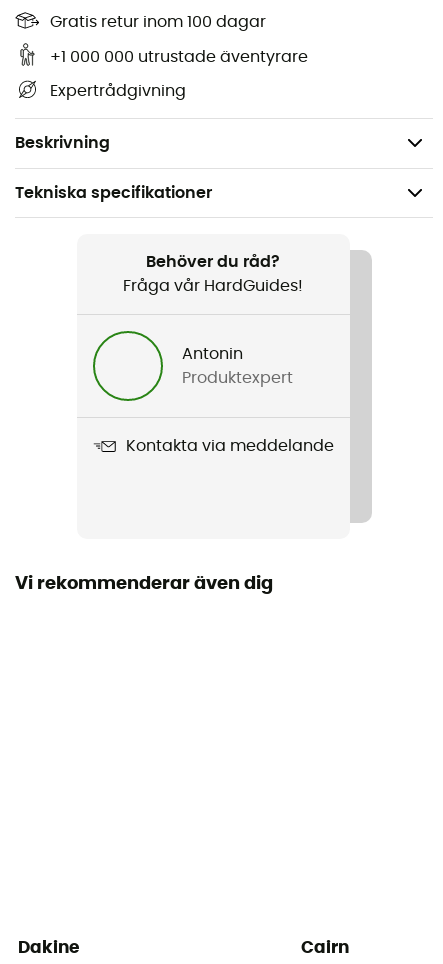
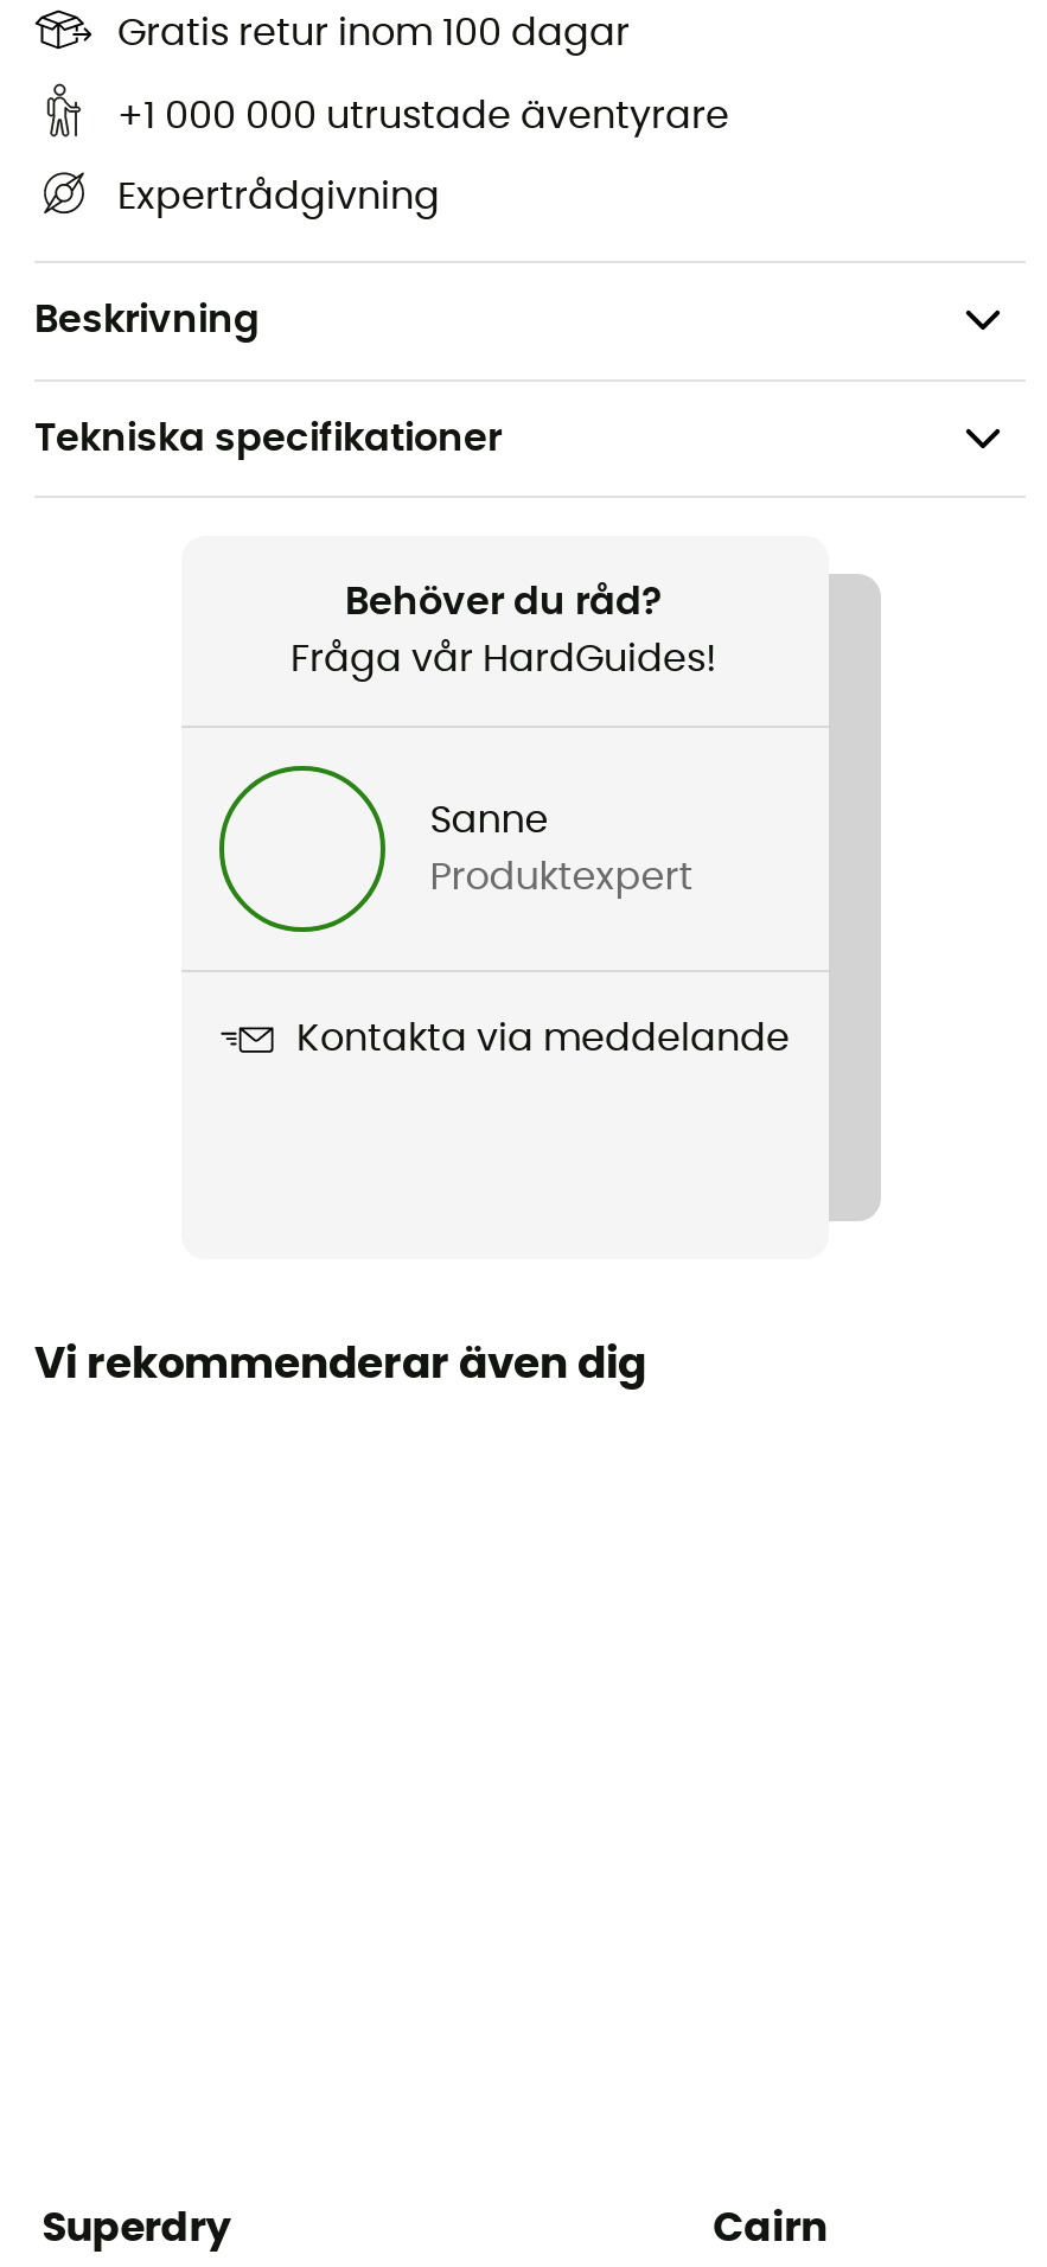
- Antonin
+ Sanne

- Dakine
+ Superdry
